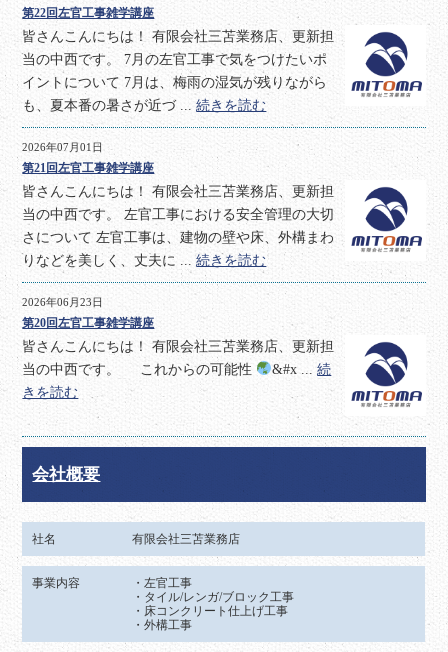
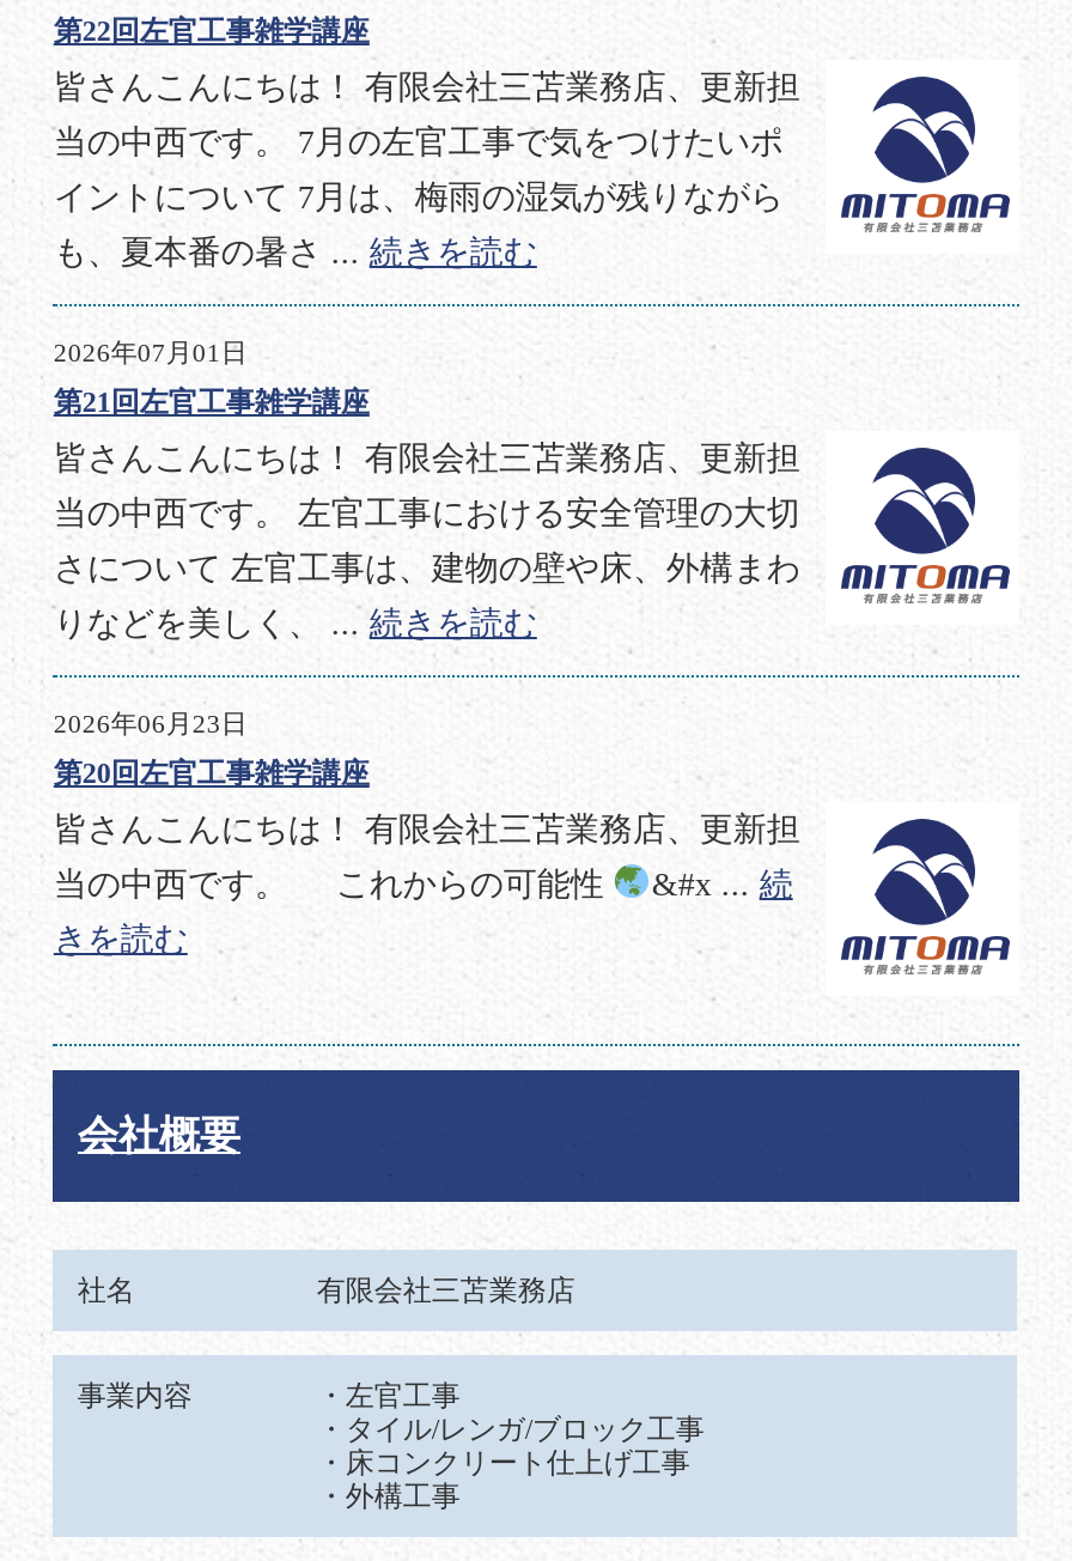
- も、夏本番の暑さが近づ ...続きを読む
+ も、夏本番の暑さ ...続きを読む

- りなどを美しく、丈夫に ...続きを読む
+ りなどを美しく、 ...続きを読む
